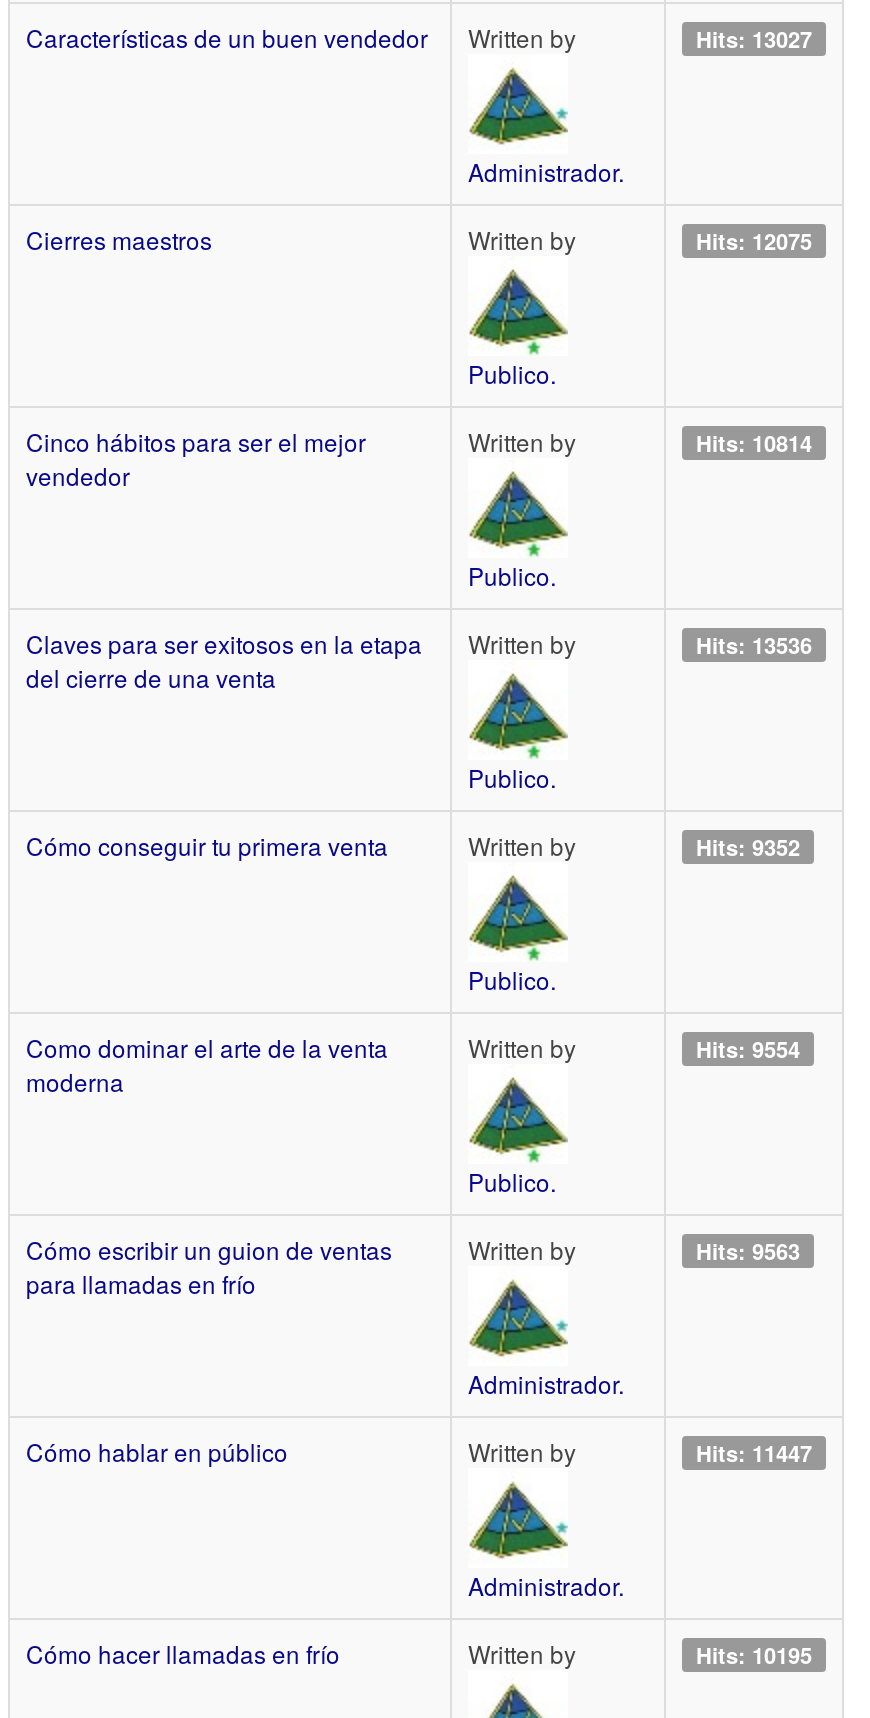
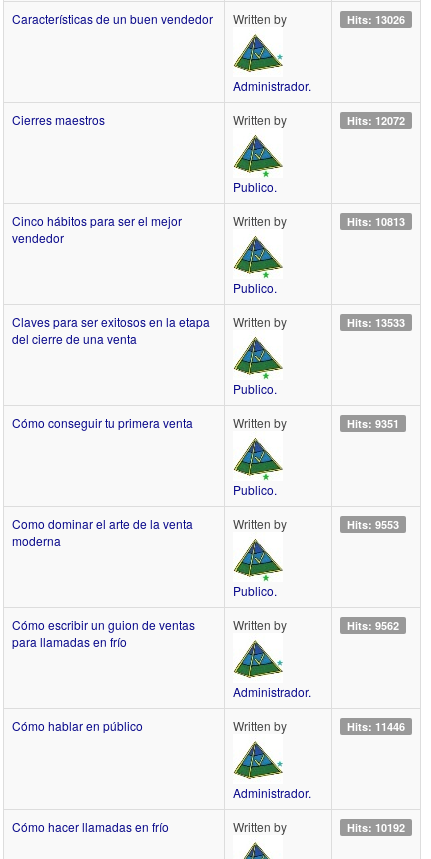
- Hits: 13027
+ Hits: 13026

- Hits: 12075
+ Hits: 12072

- Hits: 10814
+ Hits: 10813

- Hits: 13536
+ Hits: 13533

- Hits: 9352
+ Hits: 9351

- Hits: 9554
+ Hits: 9553

- Hits: 9563
+ Hits: 9562

- Hits: 11447
+ Hits: 11446

- Hits: 10195
+ Hits: 10192
